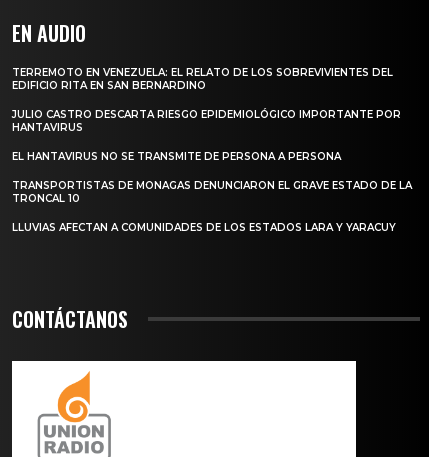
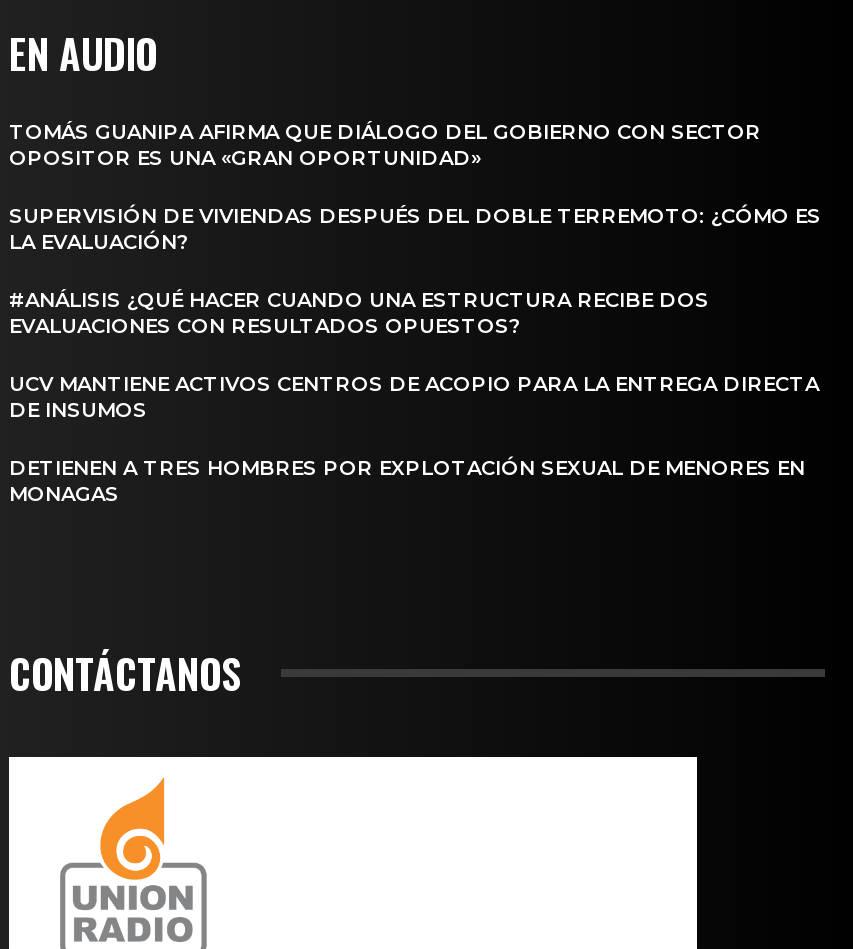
- TERREMOTO EN VENEZUELA: EL RELATO DE LOS SOBREVIVIENTES DEL
- EDIFICIO RITA EN SAN BERNARDINO
+ TOMÁS GUANIPA AFIRMA QUE DIÁLOGO DEL GOBIERNO CON SECTOR
+ OPOSITOR ES UNA «GRAN OPORTUNIDAD»

- JULIO CASTRO DESCARTA RIESGO EPIDEMIOLÓGICO IMPORTANTE POR
- HANTAVIRUS
+ SUPERVISIÓN DE VIVIENDAS DESPUÉS DEL DOBLE TERREMOTO: ¿CÓMO ES
+ LA EVALUACIÓN?

- EL HANTAVIRUS NO SE TRANSMITE DE PERSONA A PERSONA
+ #ANÁLISIS ¿QUÉ HACER CUANDO UNA ESTRUCTURA RECIBE DOS
+ EVALUACIONES CON RESULTADOS OPUESTOS?

- TRANSPORTISTAS DE MONAGAS DENUNCIARON EL GRAVE ESTADO DE LA
- TRONCAL 10
+ UCV MANTIENE ACTIVOS CENTROS DE ACOPIO PARA LA ENTREGA DIRECTA
+ DE INSUMOS

- LLUVIAS AFECTAN A COMUNIDADES DE LOS ESTADOS LARA Y YARACUY
+ DETIENEN A TRES HOMBRES POR EXPLOTACIÓN SEXUAL DE MENORES EN
+ MONAGAS
